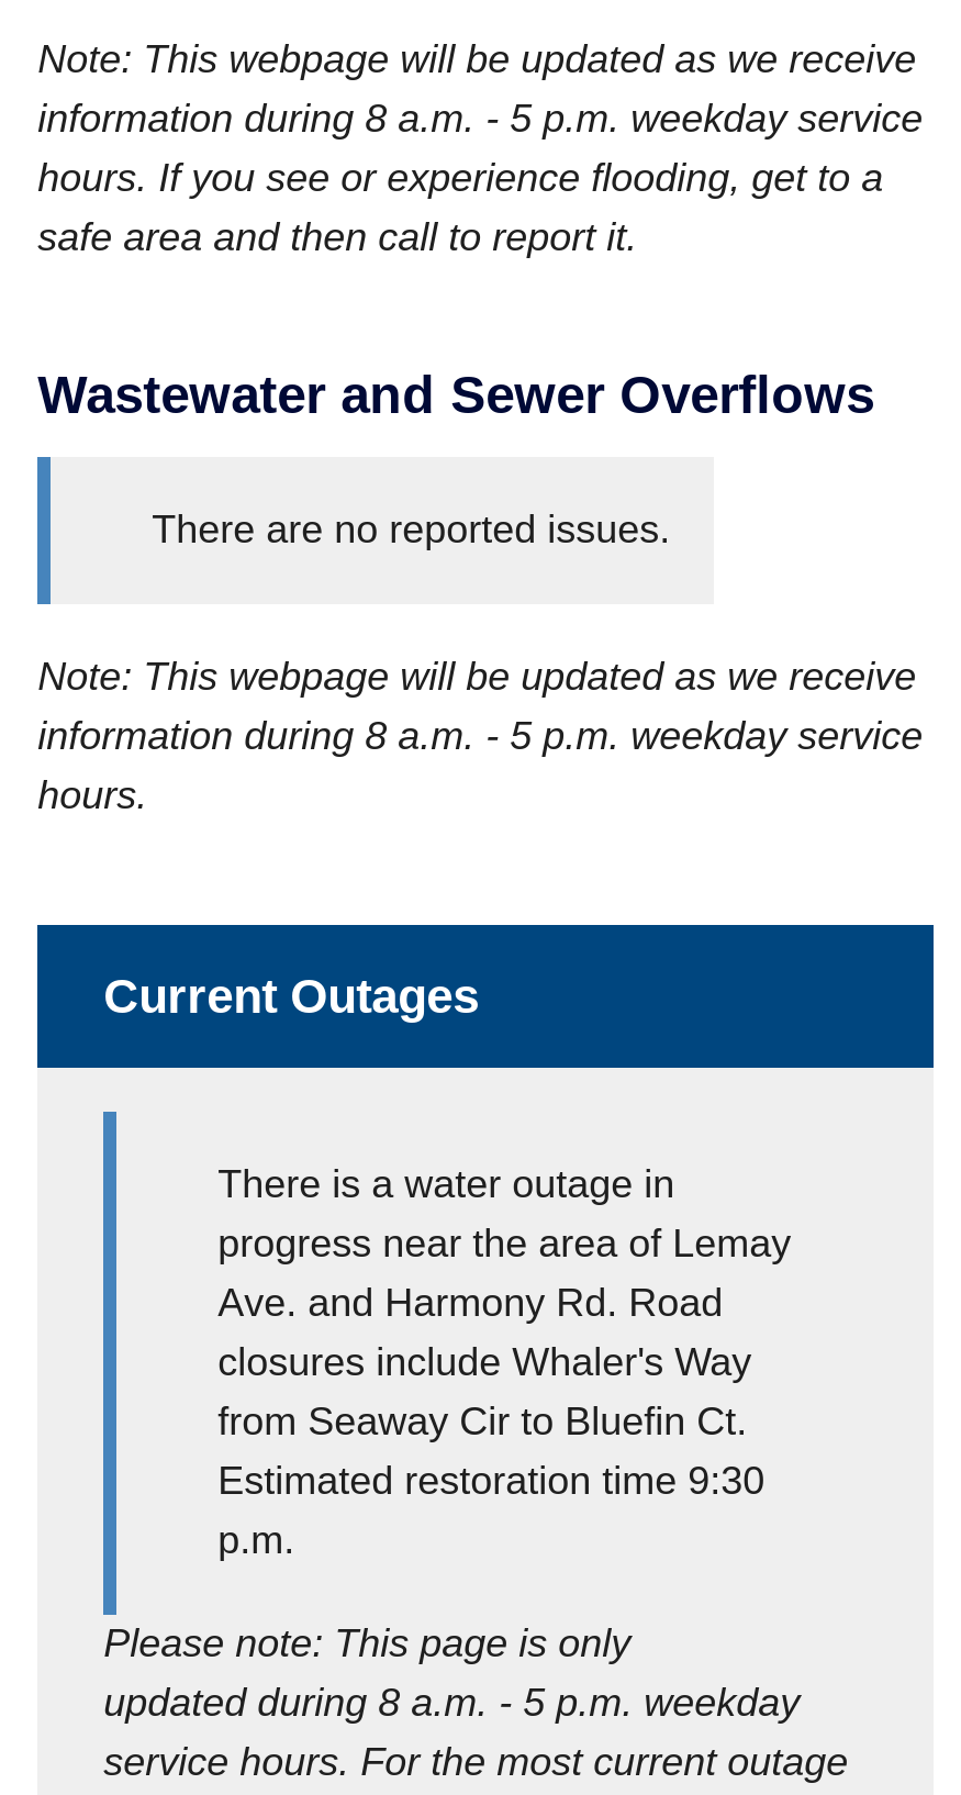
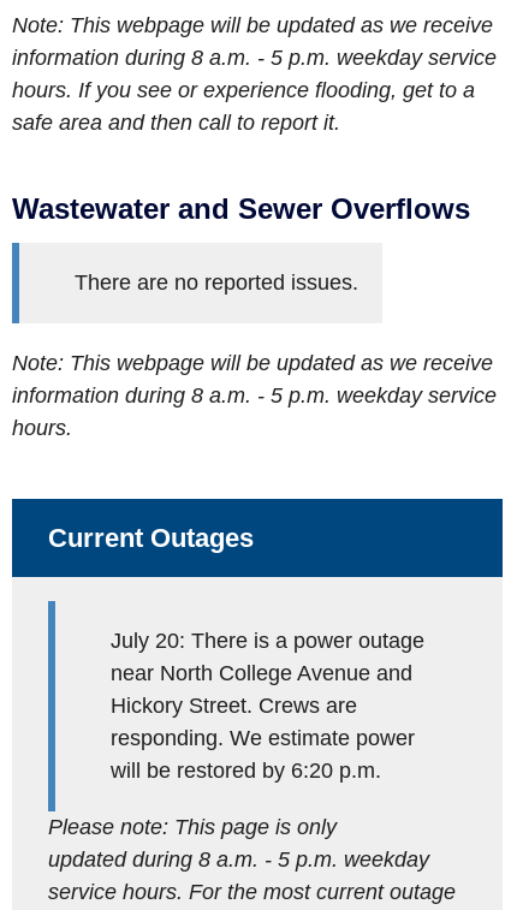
- There is a water outage in
- progress near the area of Lemay
- Ave. and Harmony Rd. Road
- closures include Whaler's Way
- from Seaway Cir to Bluefin Ct.
- Estimated restoration time 9:30
- p.m.
+ July 20: There is a power outage
+ near North College Avenue and
+ Hickory Street. Crews are
+ responding. We estimate power
+ will be restored by 6:20 p.m.
